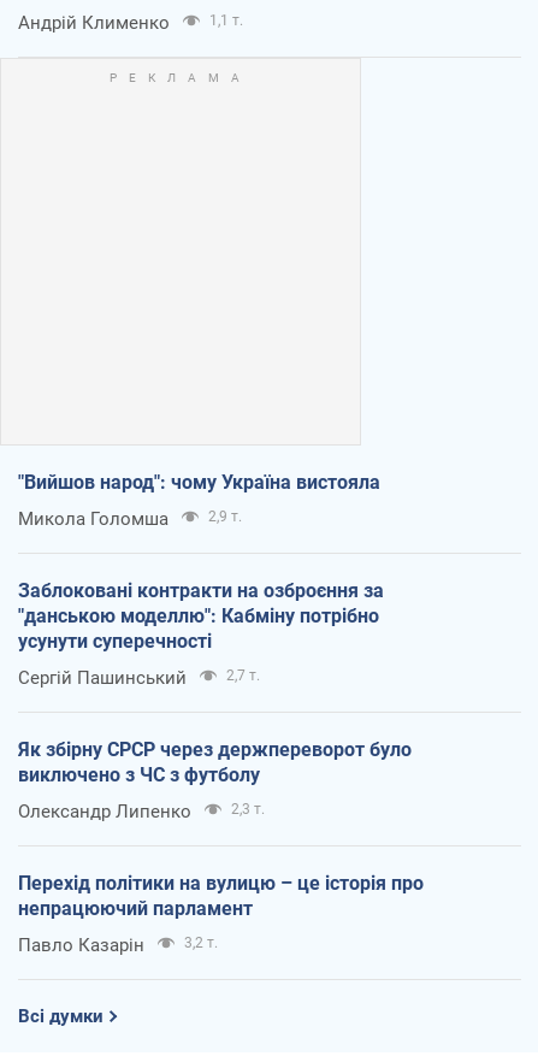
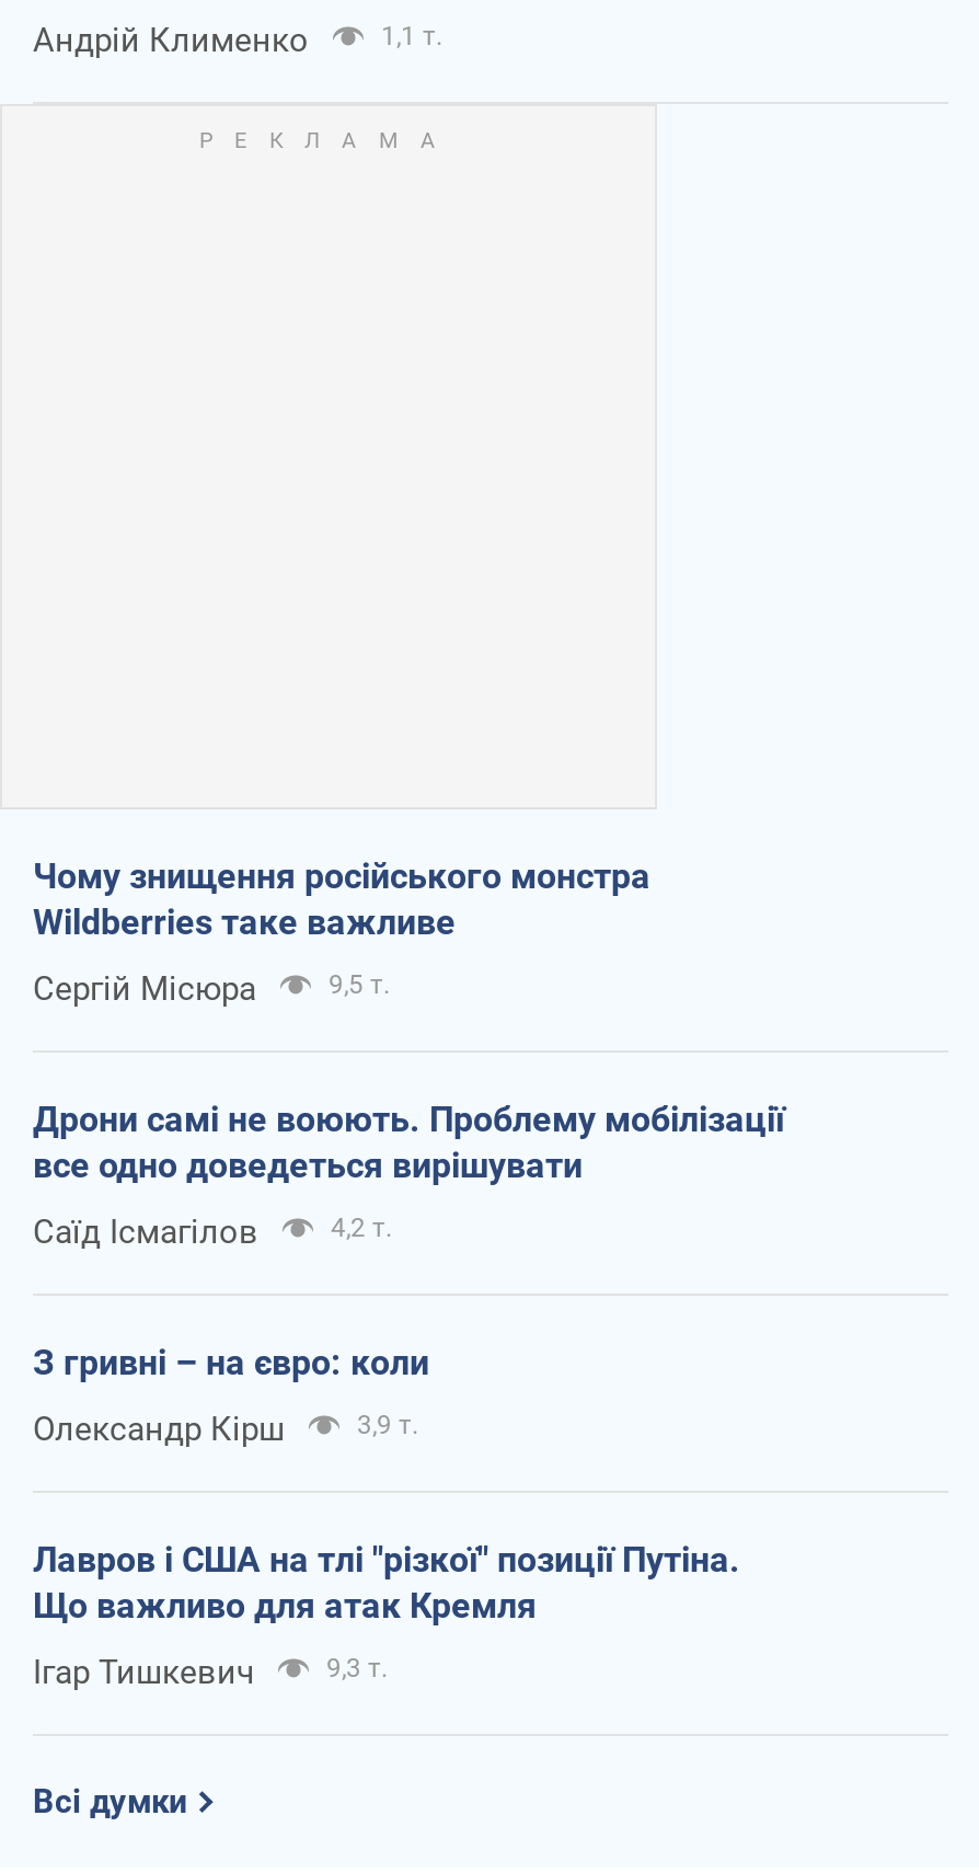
- "Вийшов народ": чому Україна вистояла
+ Чому знищення російського монстра
+ Wildberries таке важливе

- Микола Голомша
- 2,9 т.
+ Сергій Місюра
+ 9,5 т.

- Заблоковані контракти на озброєння за
- "данською моделлю": Кабміну потрібно
- усунути суперечності
+ Дрони самі не воюють. Проблему мобілізації
+ все одно доведеться вирішувати

- Сергій Пашинський
- 2,7 т.
+ Саїд Ісмагілов
+ 4,2 т.

- Як збірну СРСР через держпереворот було
- виключено з ЧС з футболу
+ З гривні – на євро: коли

- Олександр Липенко
- 2,3 т.
+ Олександр Кірш
+ 3,9 т.

- Перехід політики на вулицю – це історія про
- непрацюючий парламент
+ Лавров і США на тлі "різкої" позиції Путіна.
+ Що важливо для атак Кремля

- Павло Казарін
- 3,2 т.
+ Ігар Тишкевич
+ 9,3 т.
